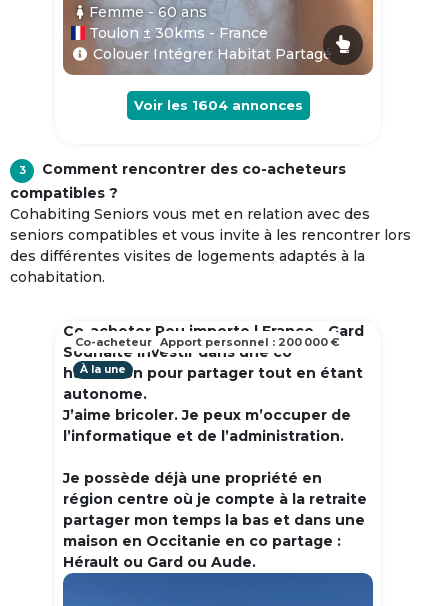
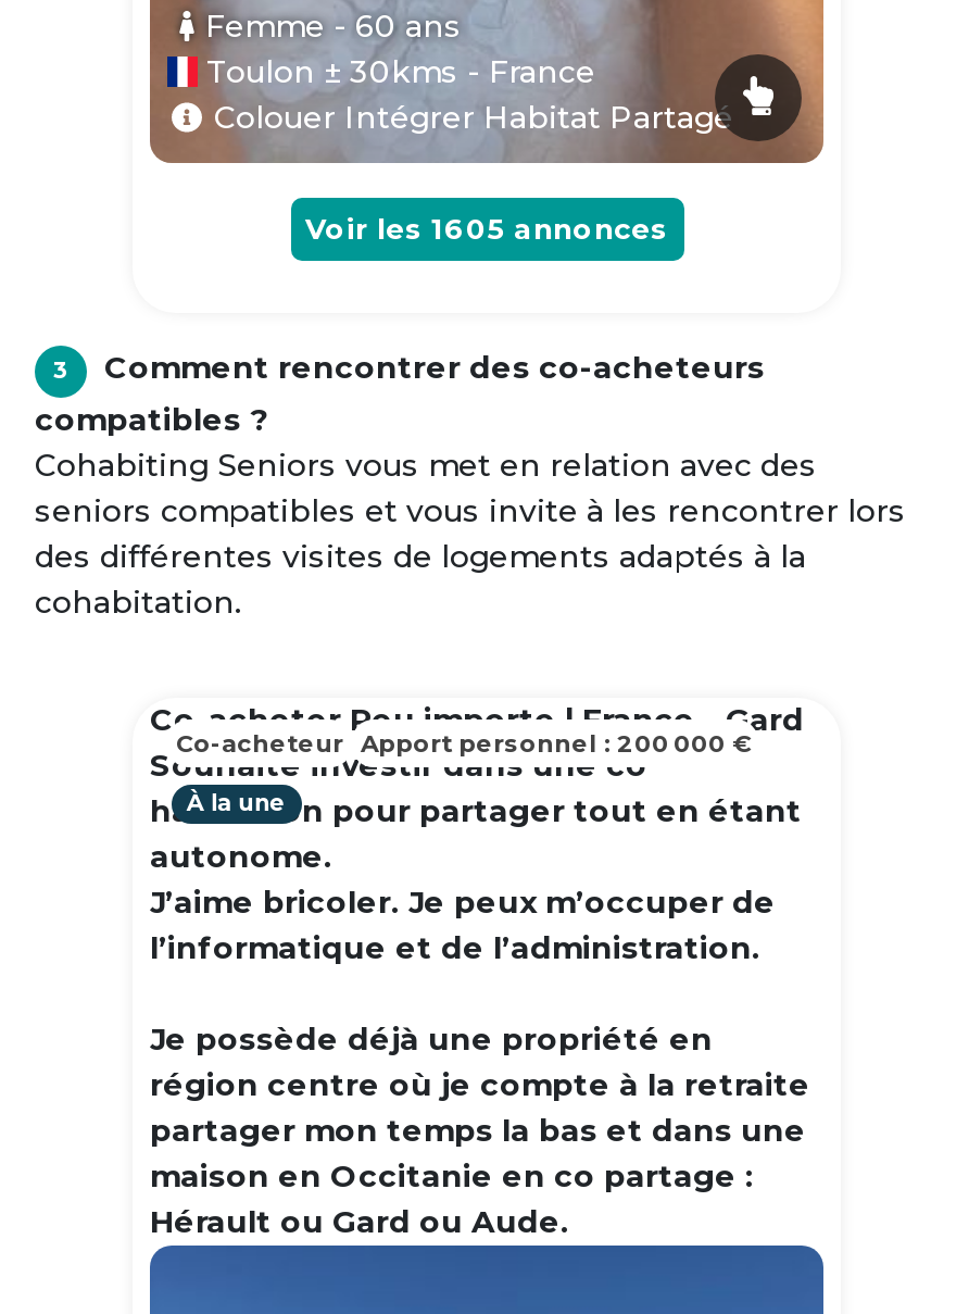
- Voir les 1604 annonces
+ Voir les 1605 annonces
